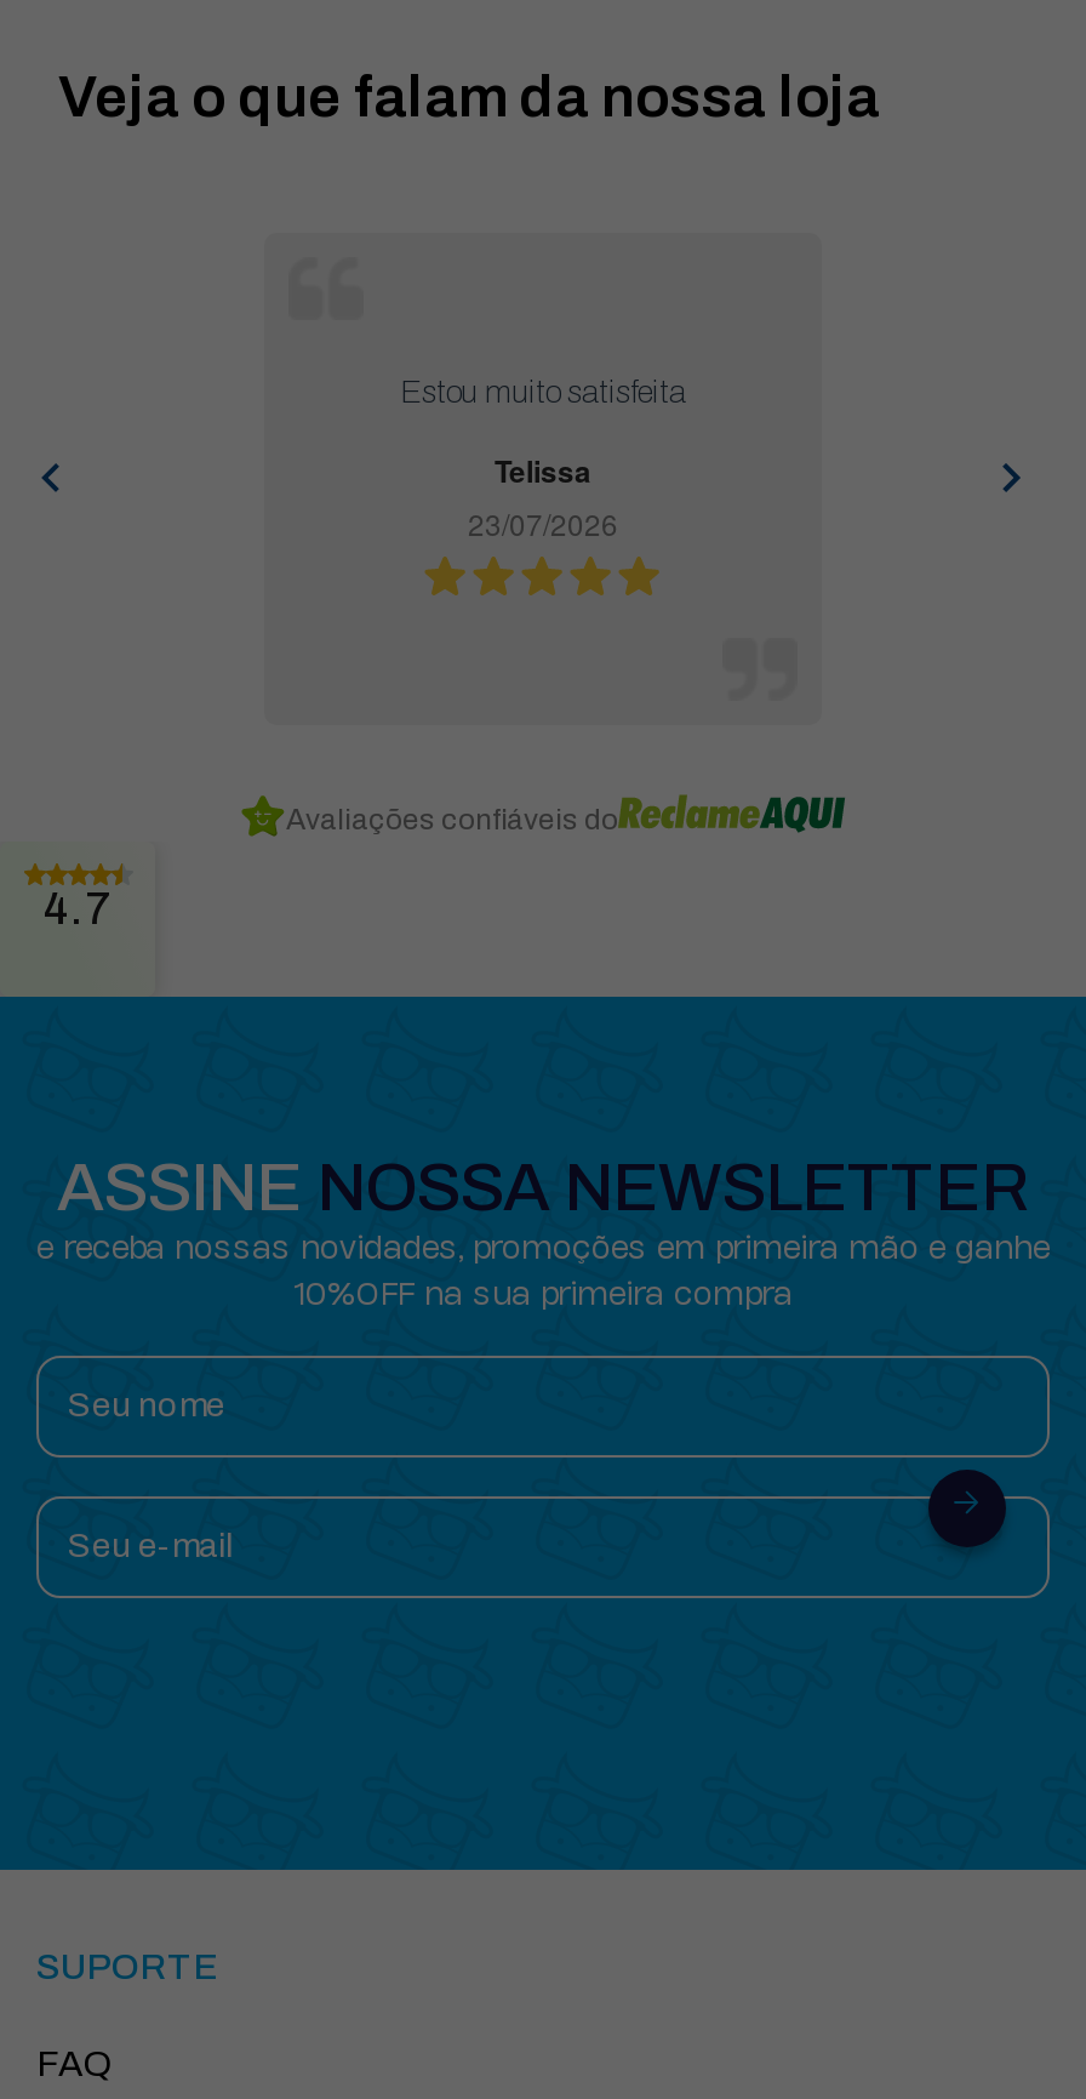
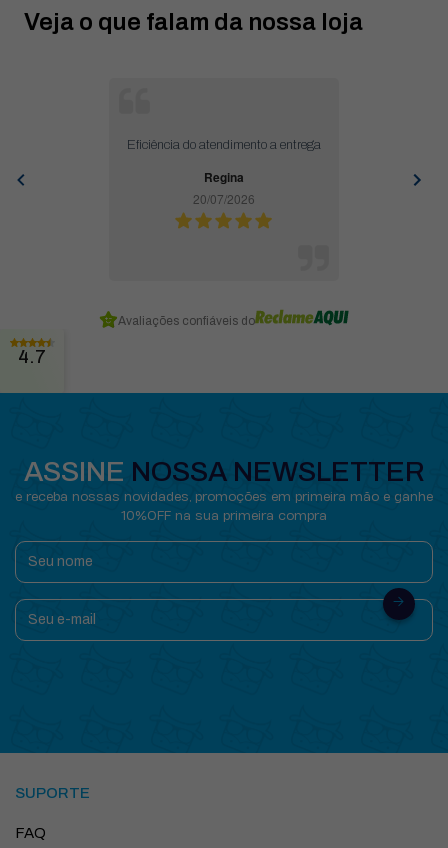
- Estou muito satisfeita
+ Eficiência do atendimento a entrega

- Telissa
- 23/07/2026
+ Regina
+ 20/07/2026
